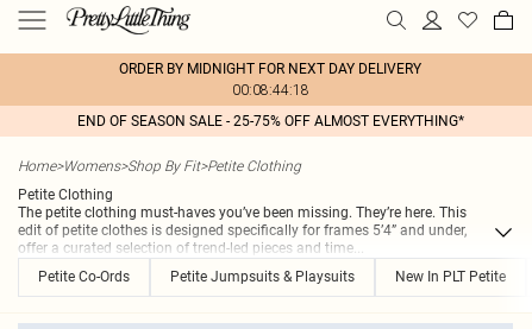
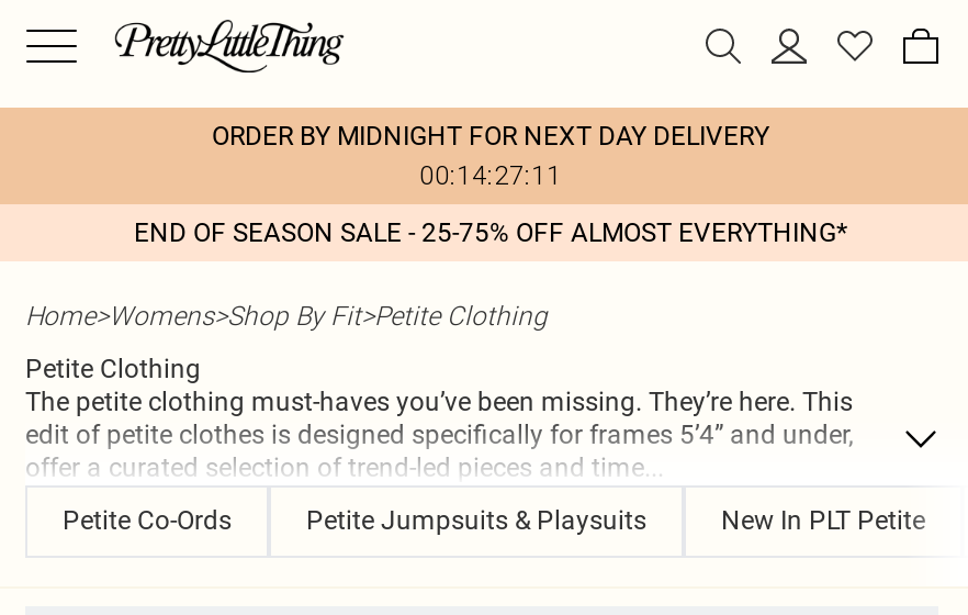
- 00:08:44:18
+ 00:14:27:11
